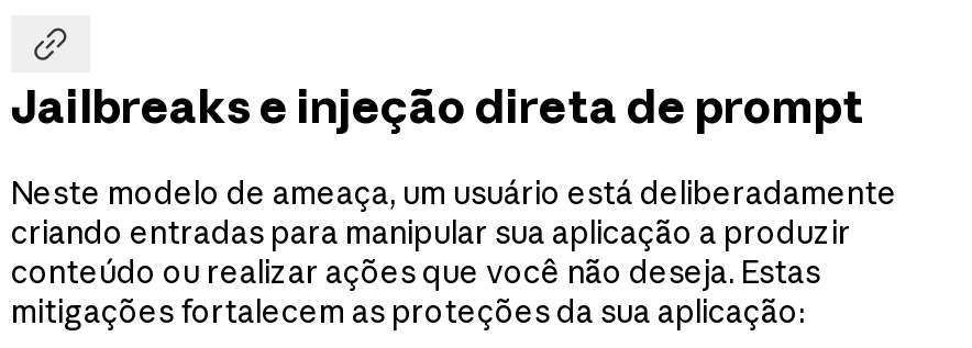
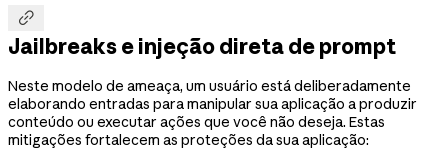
- criando entradas para manipular sua aplicação a produzir
+ elaborando entradas para manipular sua aplicação a produzir

- conteúdo ou realizar ações que você não deseja. Estas
+ conteúdo ou executar ações que você não deseja. Estas
